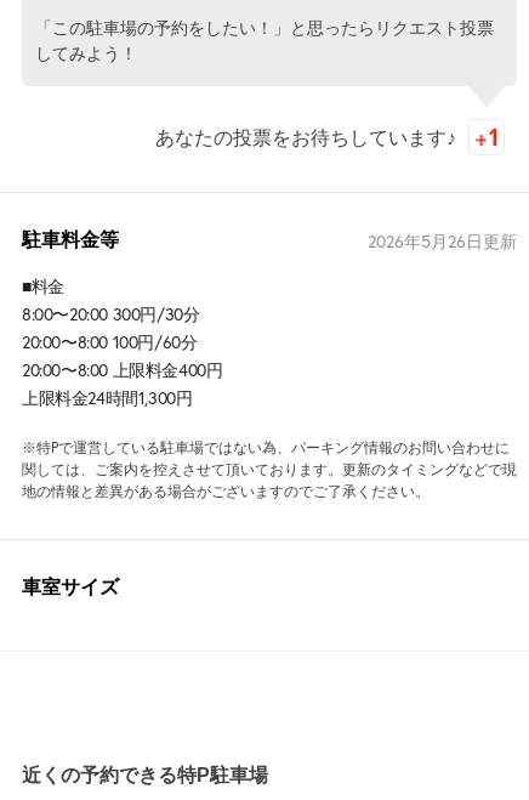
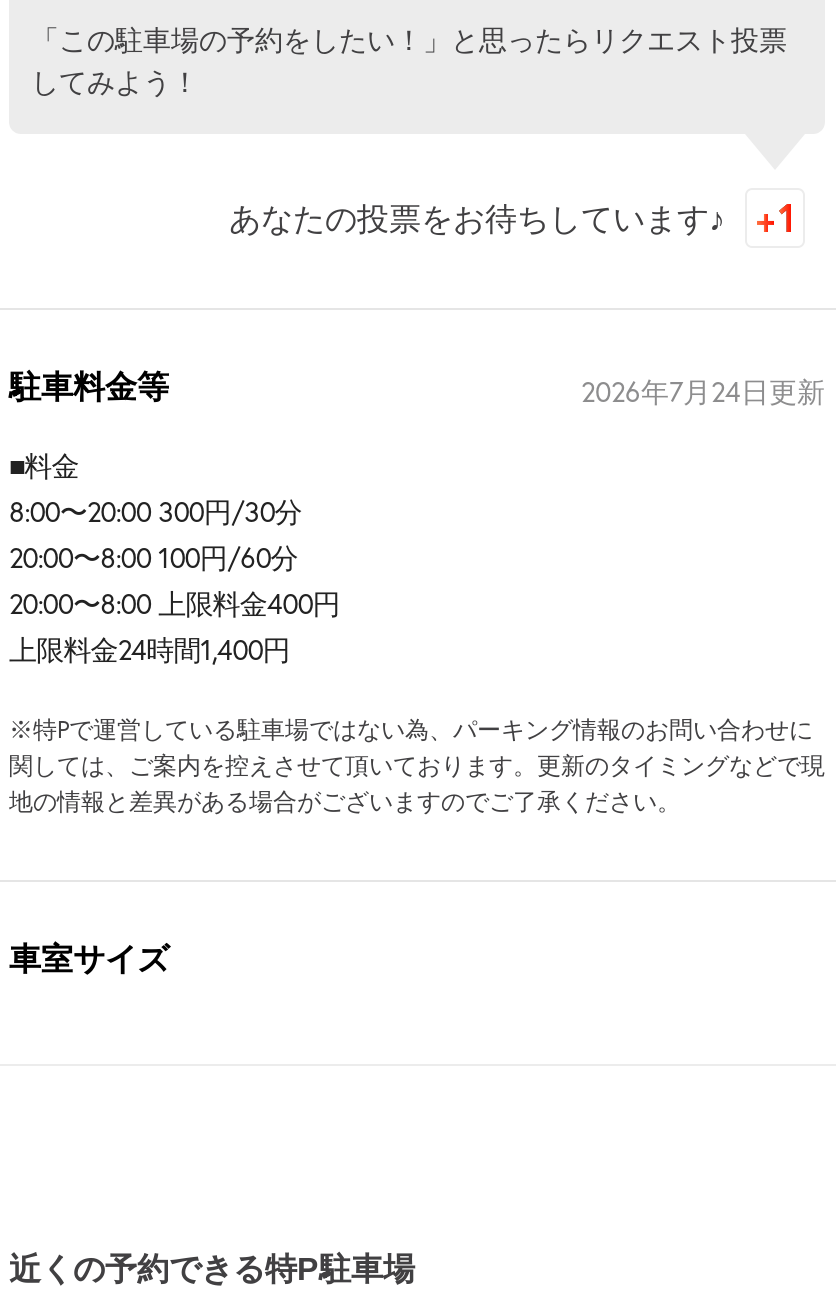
- 2026年5月26日更新
+ 2026年7月24日更新

- 上限料金24時間1,300円
+ 上限料金24時間1,400円
